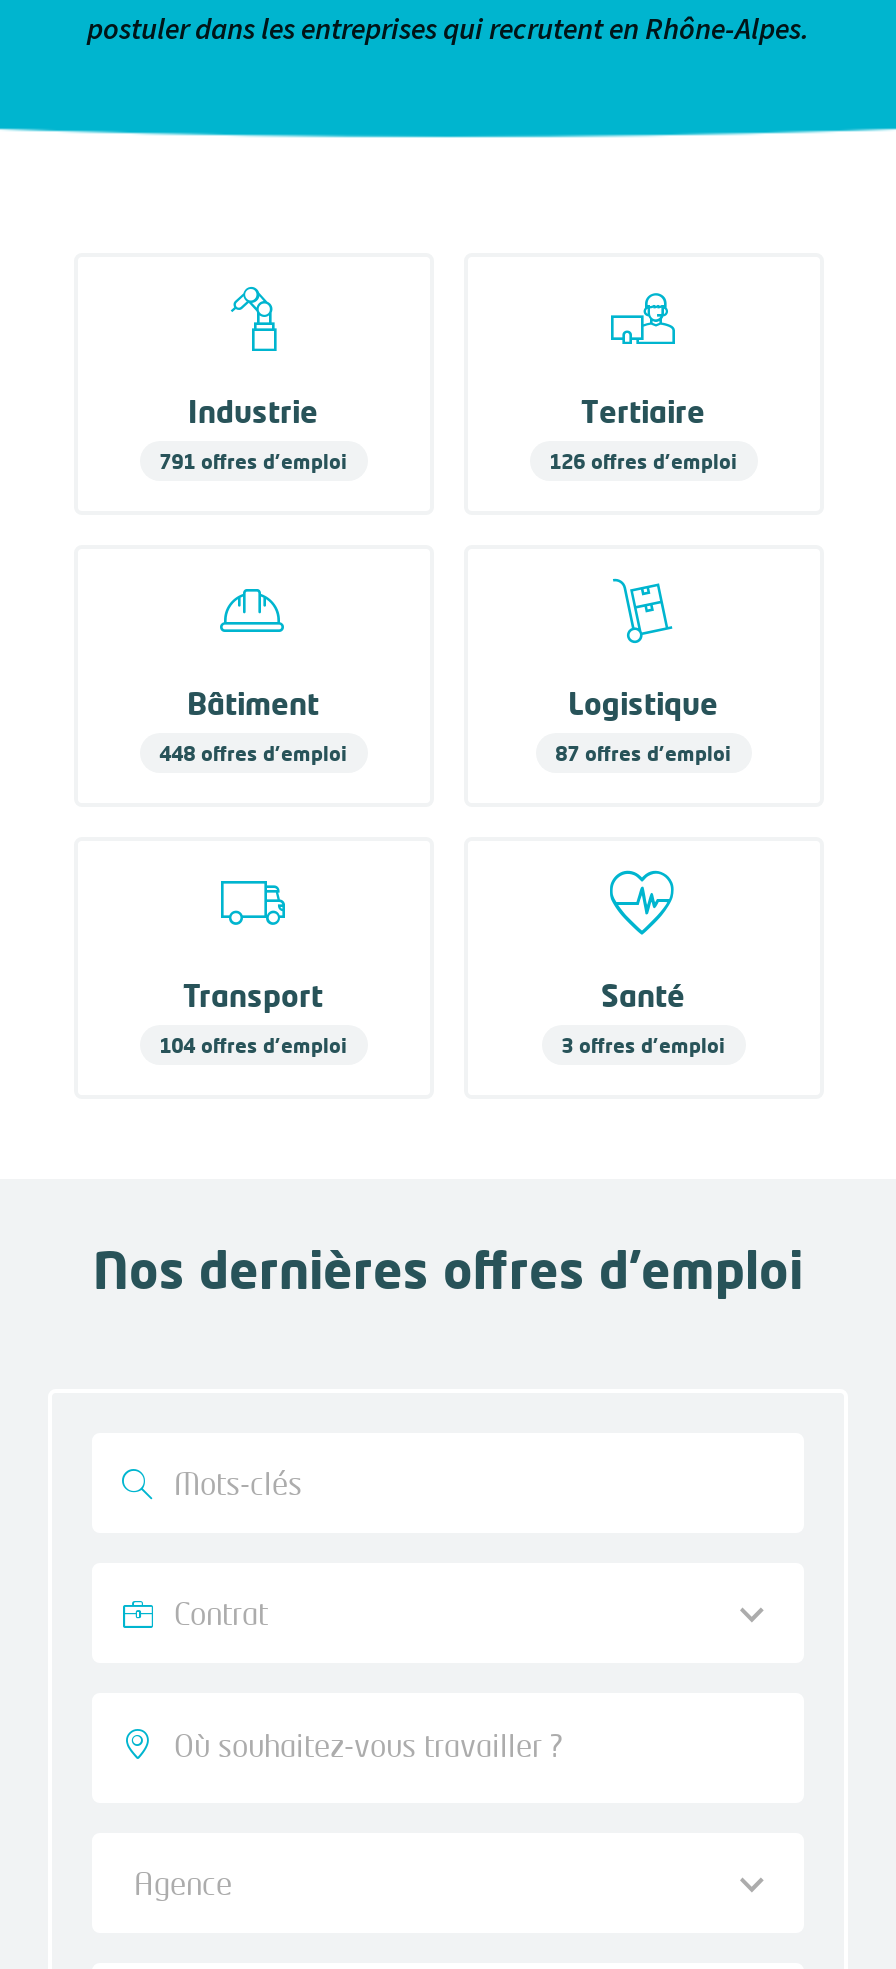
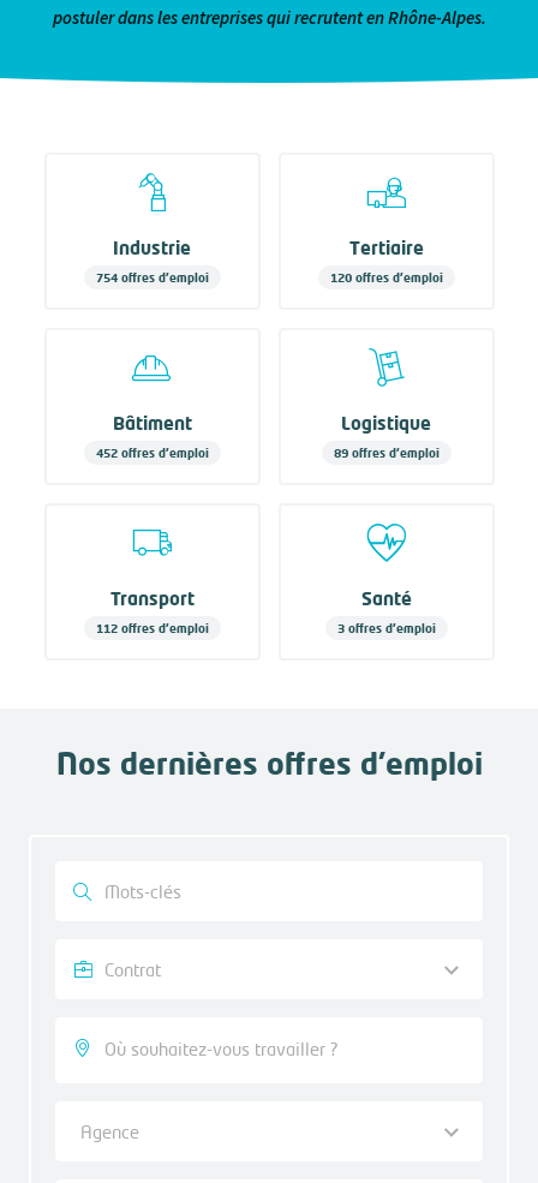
- 791 offres d'emploi
+ 754 offres d'emploi

- 126 offres d'emploi
+ 120 offres d'emploi

- 448 offres d'emploi
+ 452 offres d'emploi

- 87 offres d'emploi
+ 89 offres d'emploi

- 104 offres d'emploi
+ 112 offres d'emploi
